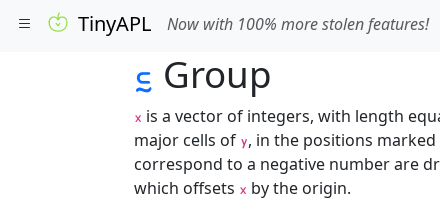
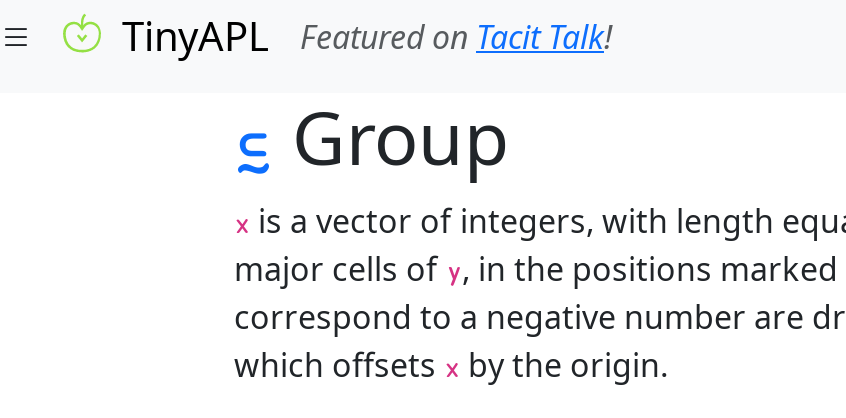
- Now with 100% more stolen features!
+ Featured on Tacit Talk!
